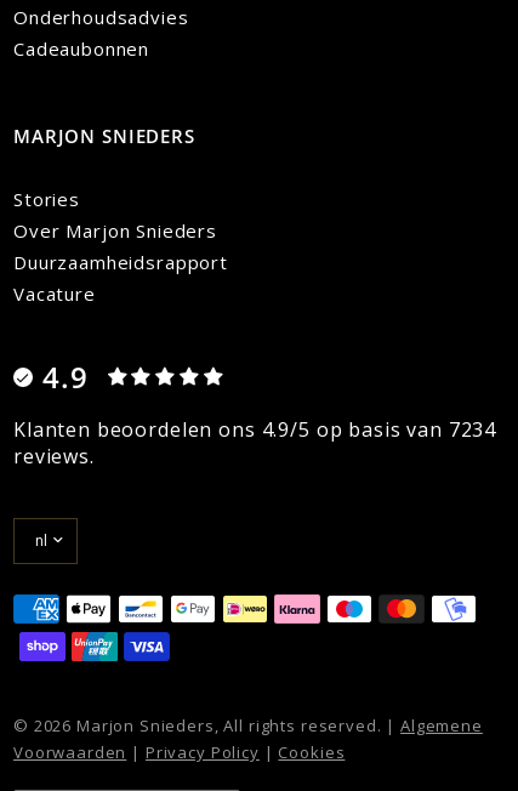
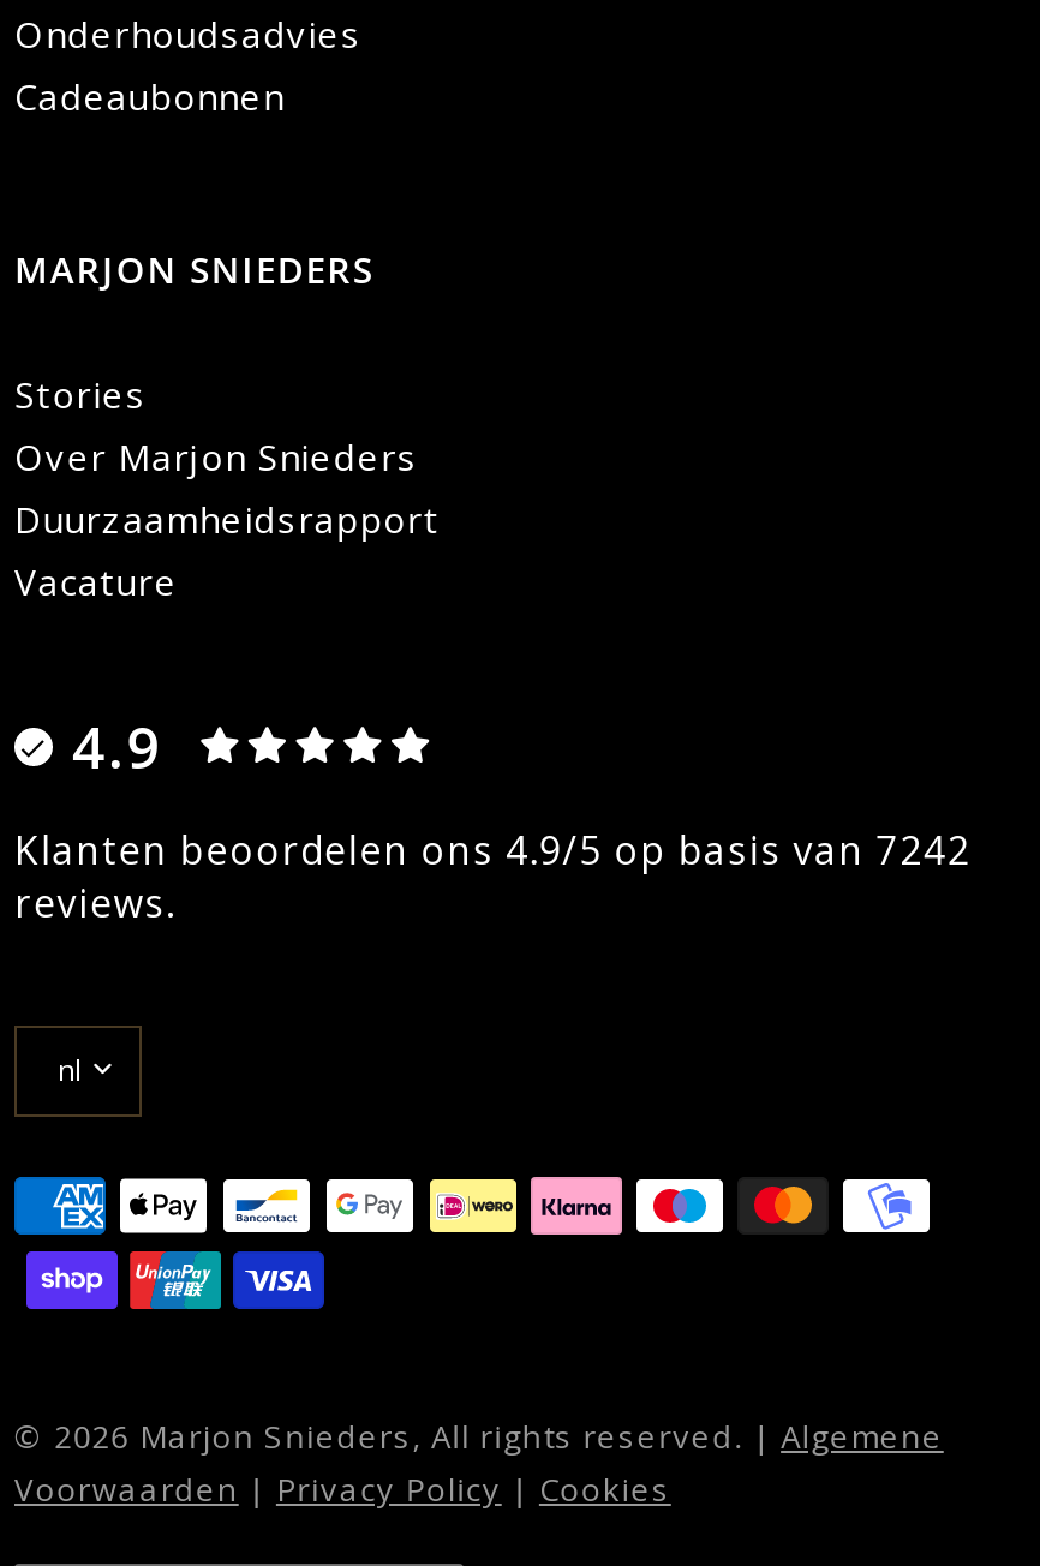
- Klanten beoordelen ons 4.9/5 op basis van 7234
+ Klanten beoordelen ons 4.9/5 op basis van 7242
